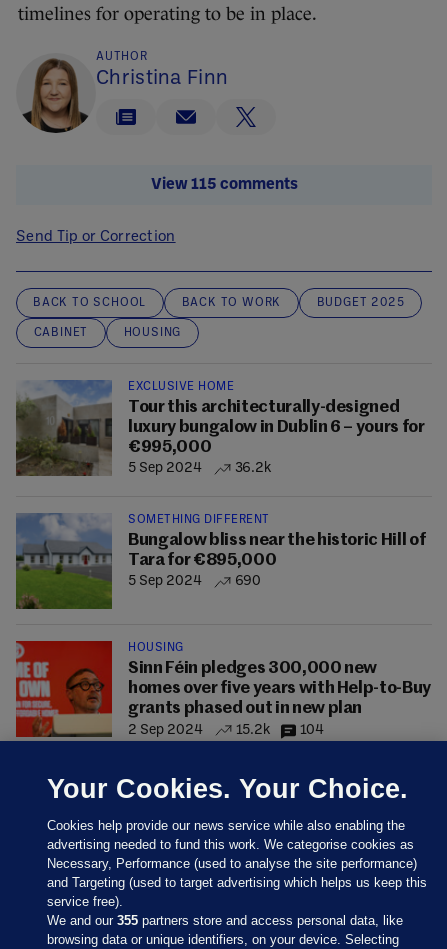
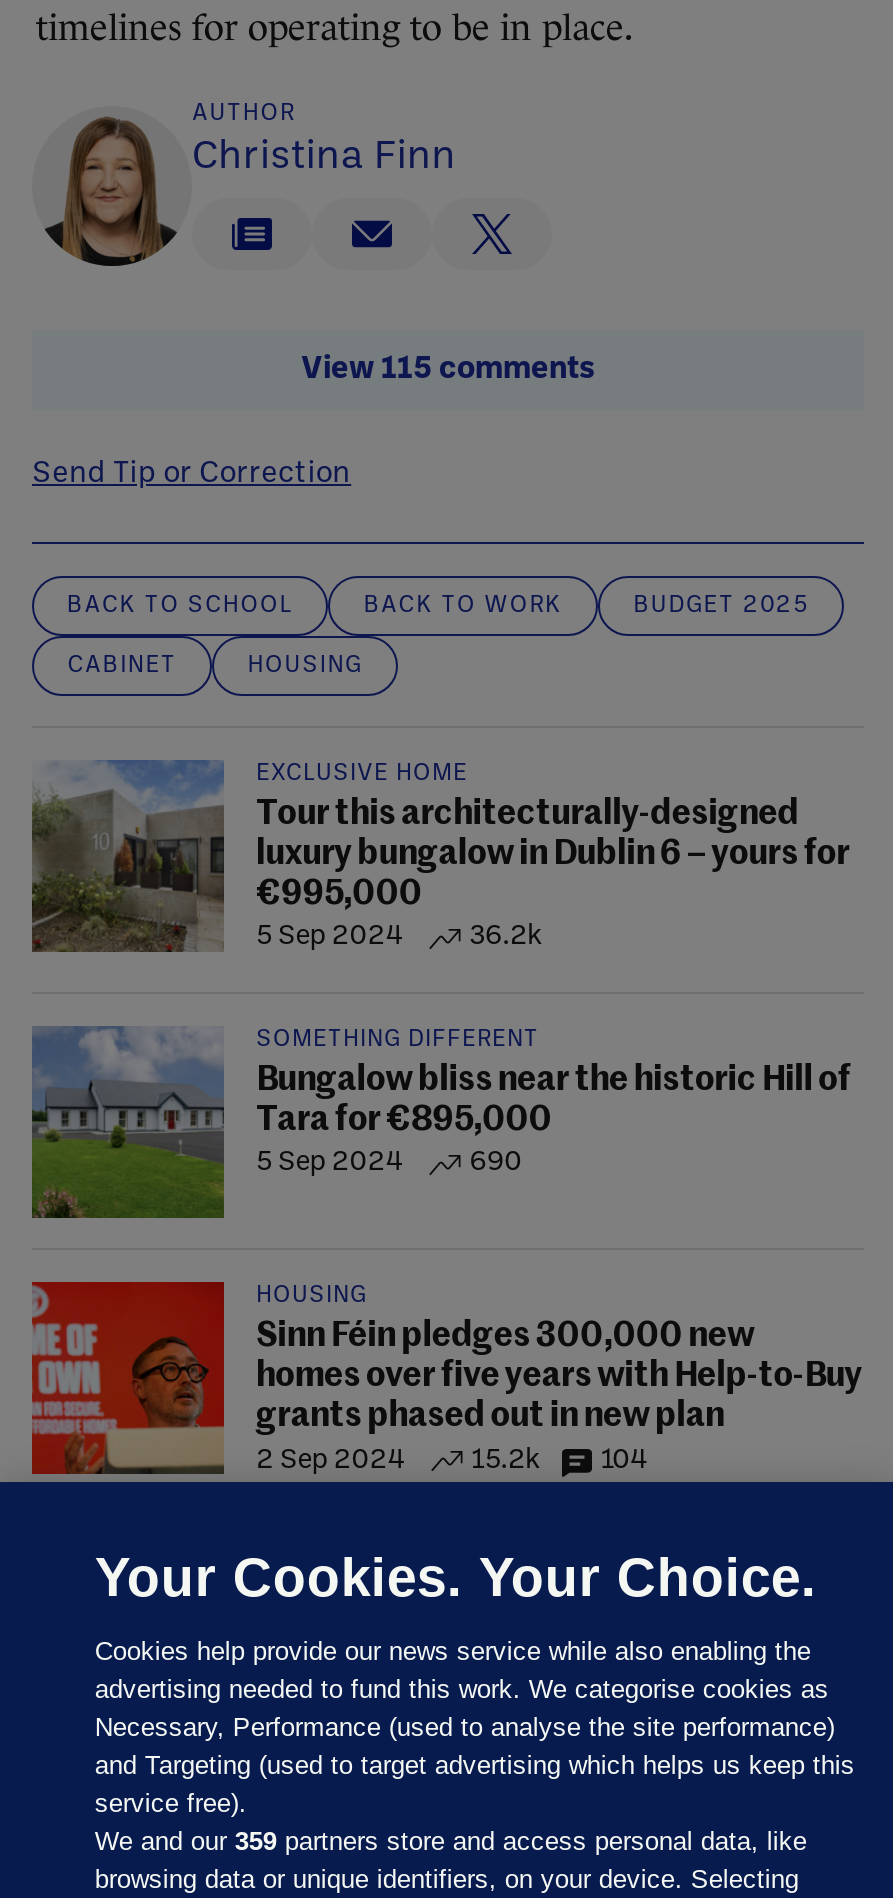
- We and our 355 partners store and access personal data, like
+ We and our 359 partners store and access personal data, like
